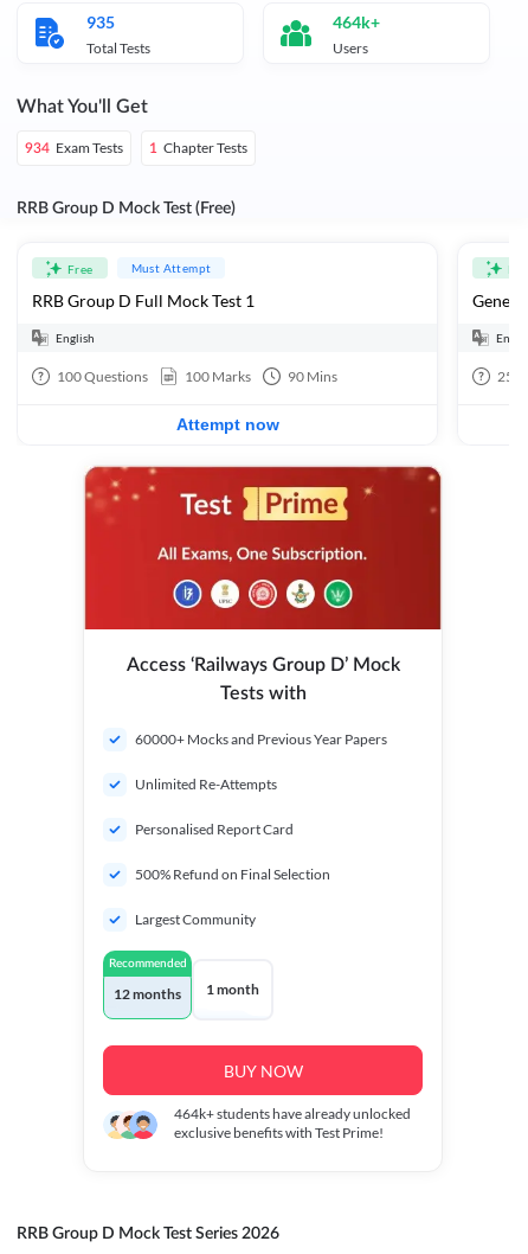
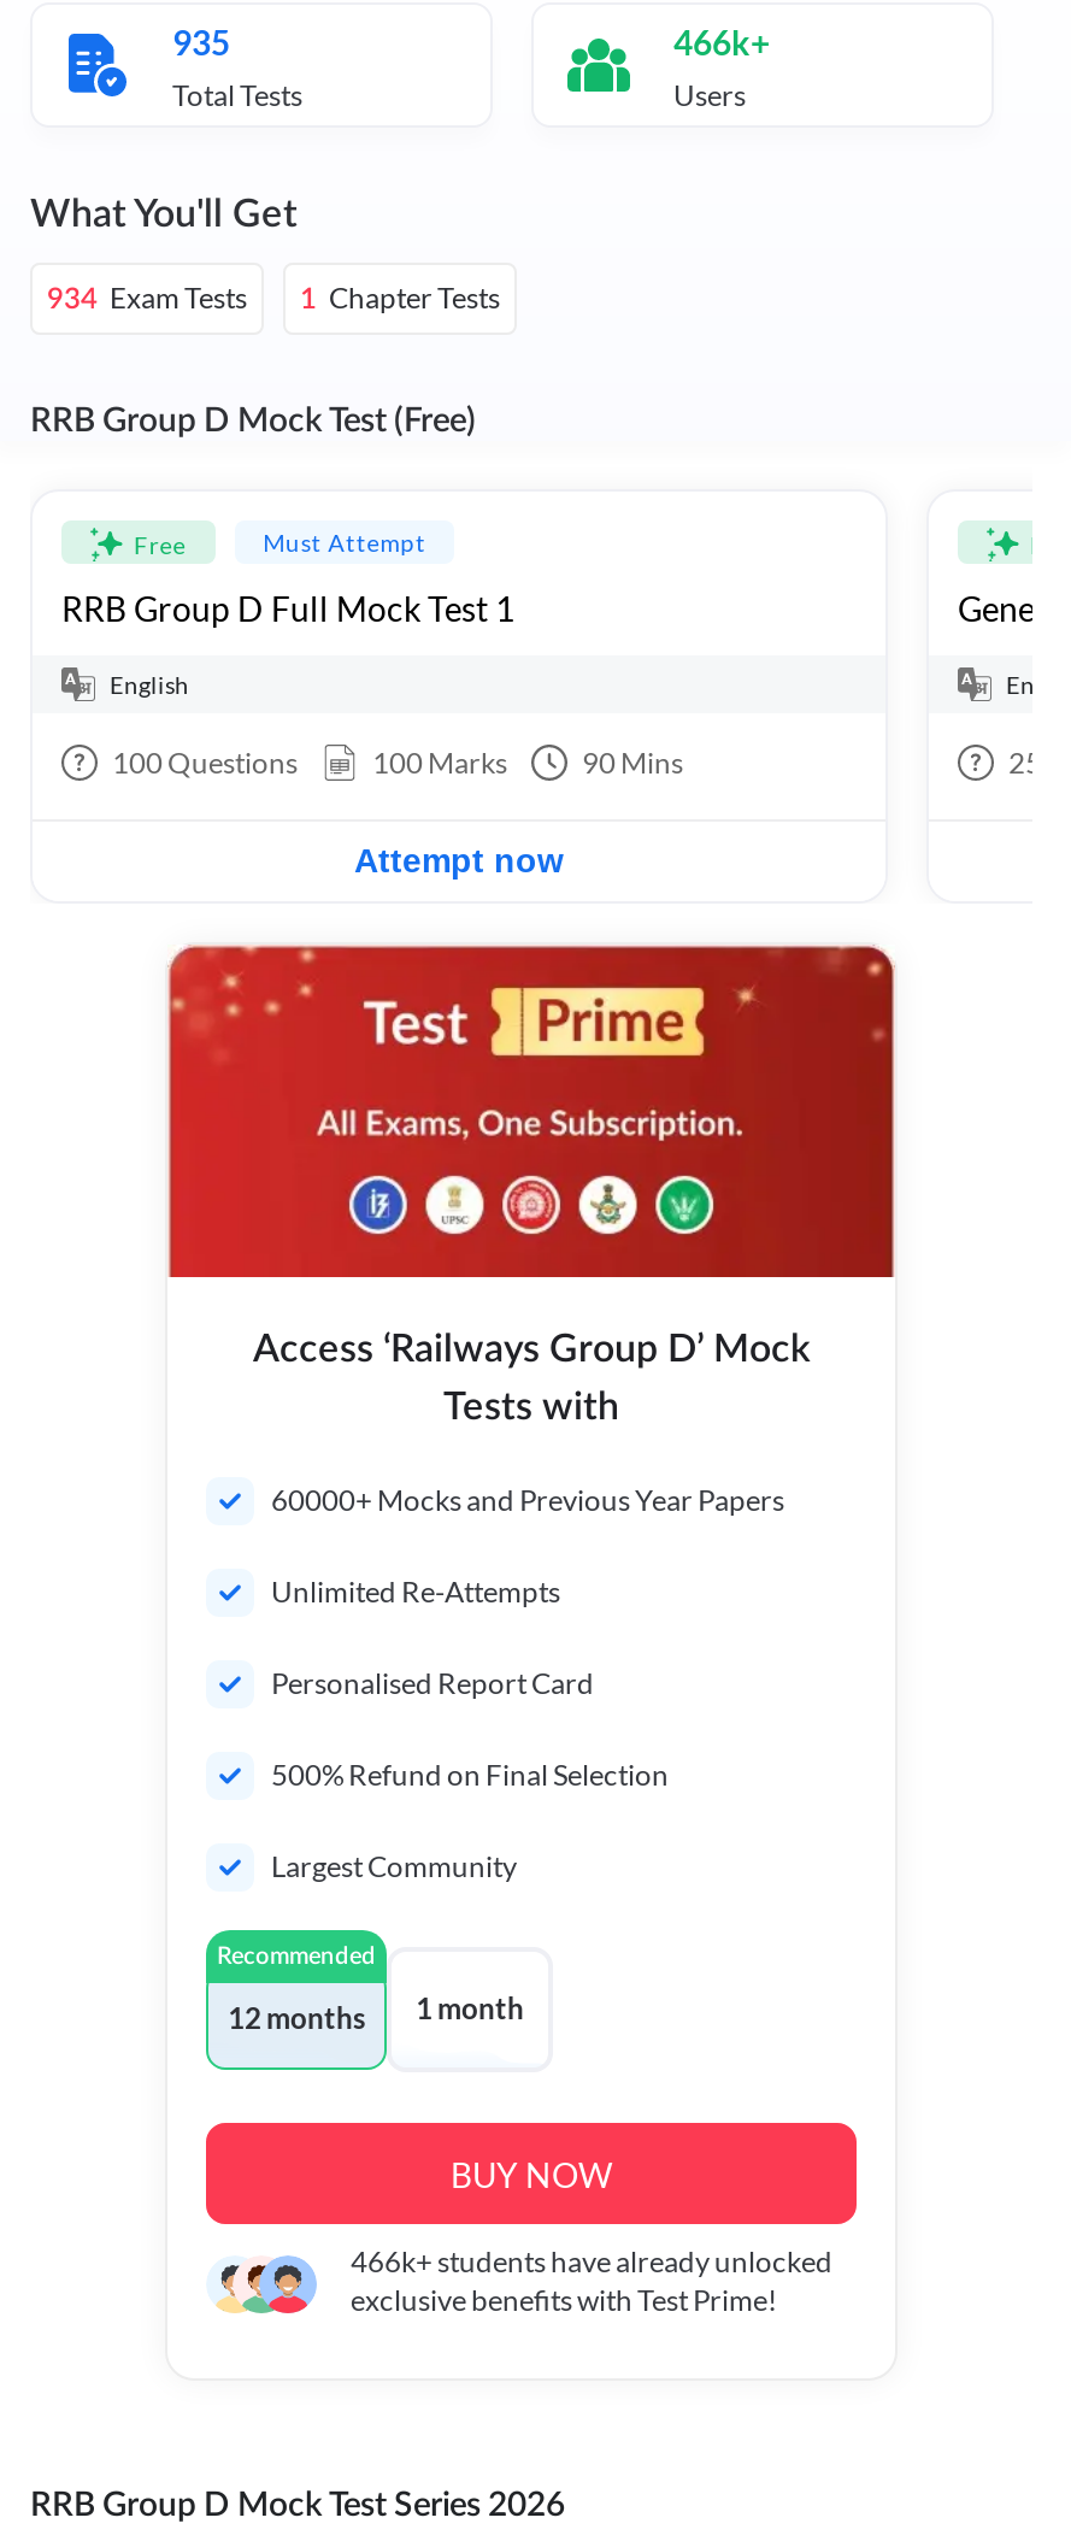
- 464k+
+ 466k+

- 464k+ students have already unlocked
+ 466k+ students have already unlocked
